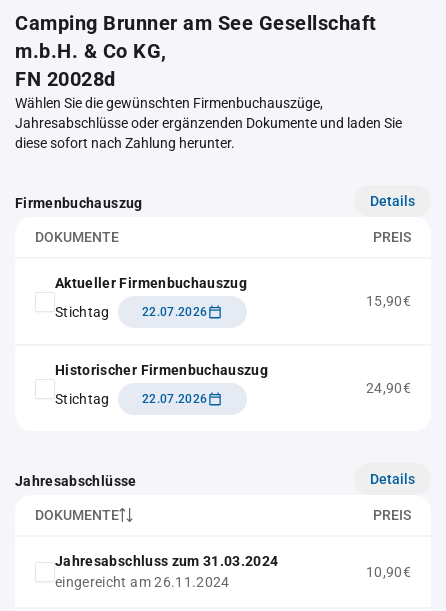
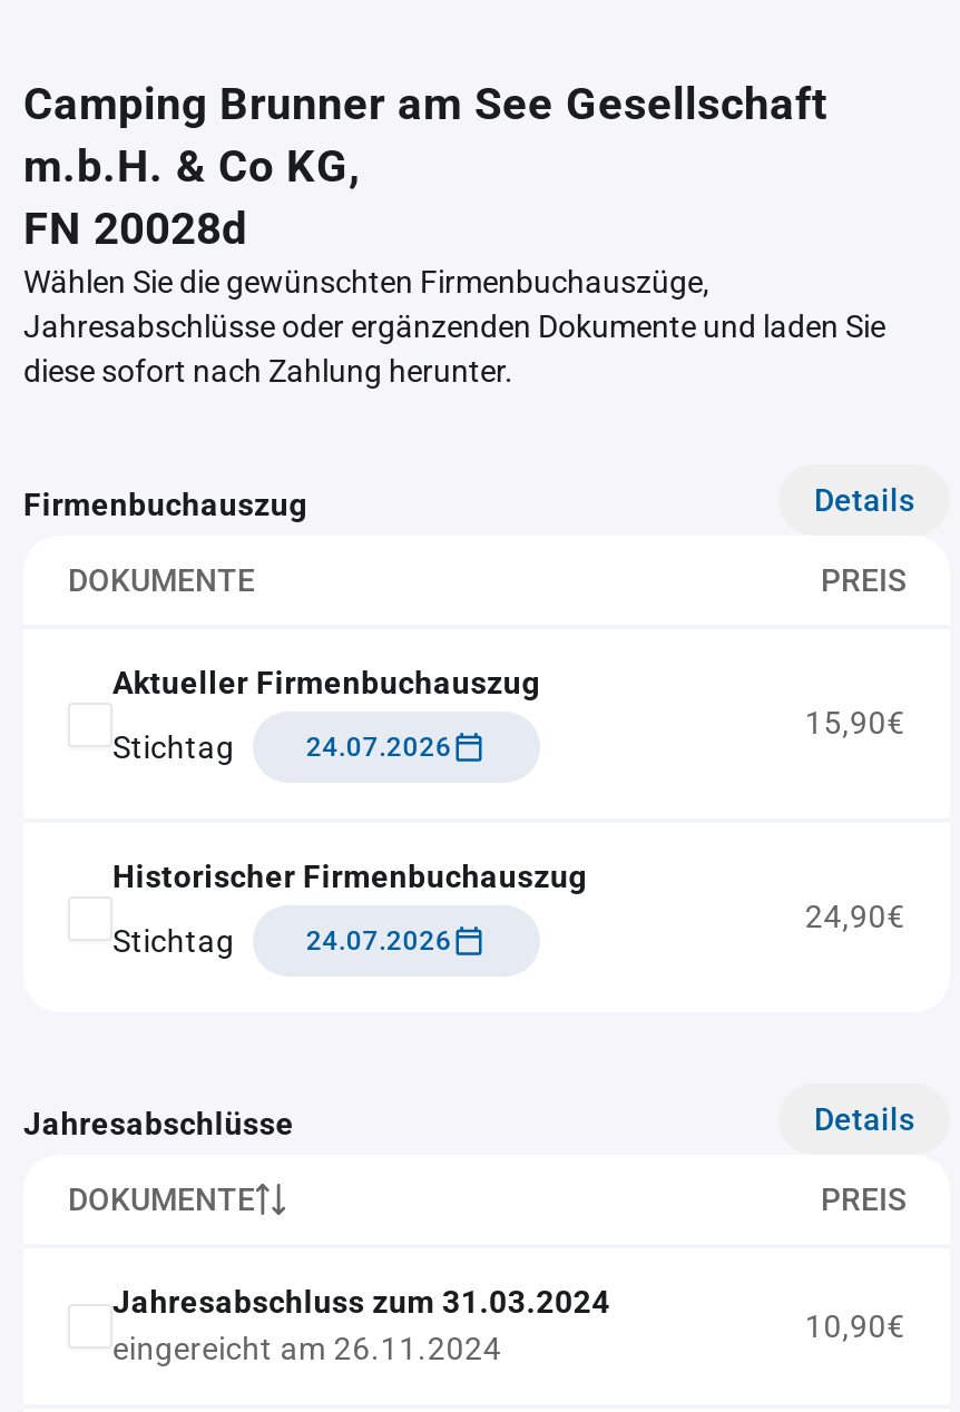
- 22.07.2026
+ 24.07.2026

- 22.07.2026
+ 24.07.2026
